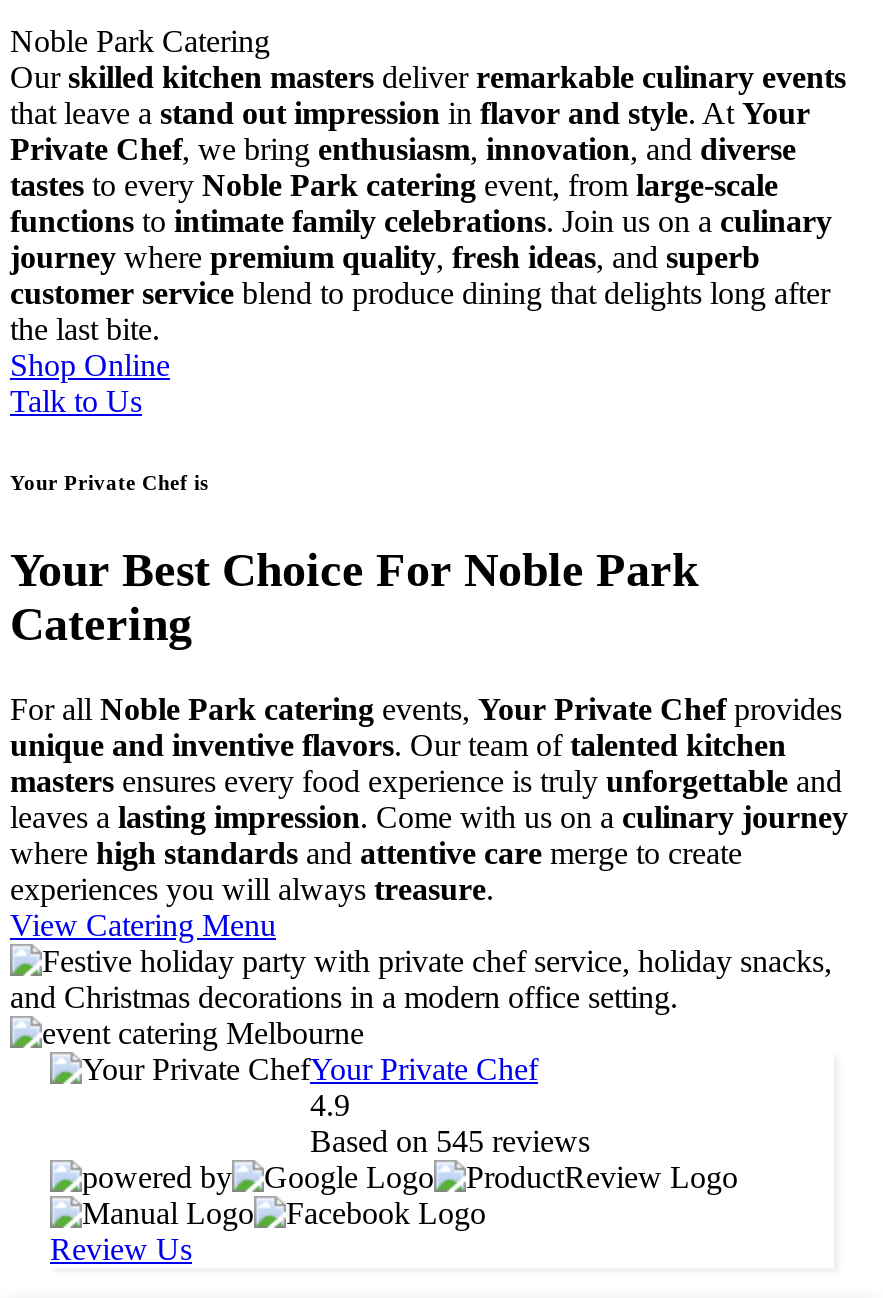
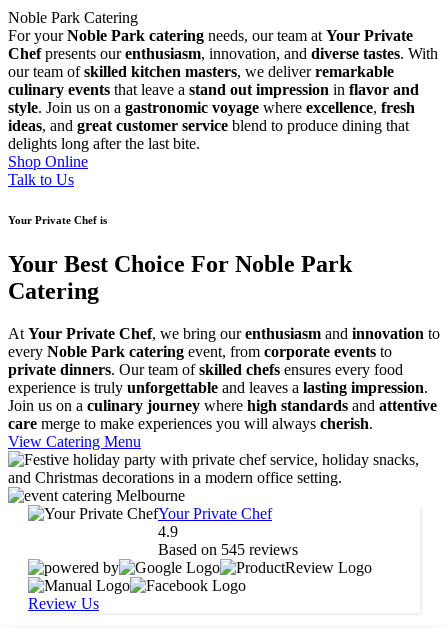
- Our skilled kitchen masters deliver remarkable culinary events
- that leave a stand out impression in flavor and style. AtYour
- Private Chef, we bring enthusiasm, innovation, and diverse
- tastes to every Noble Park catering event, from large-scale
- functions to intimate family celebrations. Join us on a culinary
- journey where premium quality, fresh ideas, and superb
- customer service blend to produce dining that delights long after
- the last bite.
+ For your Noble Park catering needs, our team at Your Private
+ Chef presents our enthusiasm, innovation, and diverse tastes. With
+ our team of skilled kitchen masters, we deliver remarkable
+ culinary events that leave a stand out impression in flavor and
+ style. Join us on a gastronomic voyage where excellence, fresh
+ ideas, and great customer service blend to produce dining that
+ delights long after the last bite.

- For all Noble Park catering events, Your Private Chef provides
- unique and inventive flavors. Our team of talented kitchen
- masters ensures every food experience is truly unforgettable and
- leaves a lasting impression. Come with us on a culinary journey
- where high standards and attentive care merge to create
- experiences you will always treasure.
+ At Your Private Chef, we bring our enthusiasm and innovation to
+ every Noble Park catering event, from corporate events to
+ private dinners. Our team of skilled chefs ensures every food
+ experience is truly unforgettable and leaves a lasting impression.
+ Join us on a culinary journey where high standards and attentive
+ care merge to make experiences you will always cherish.
